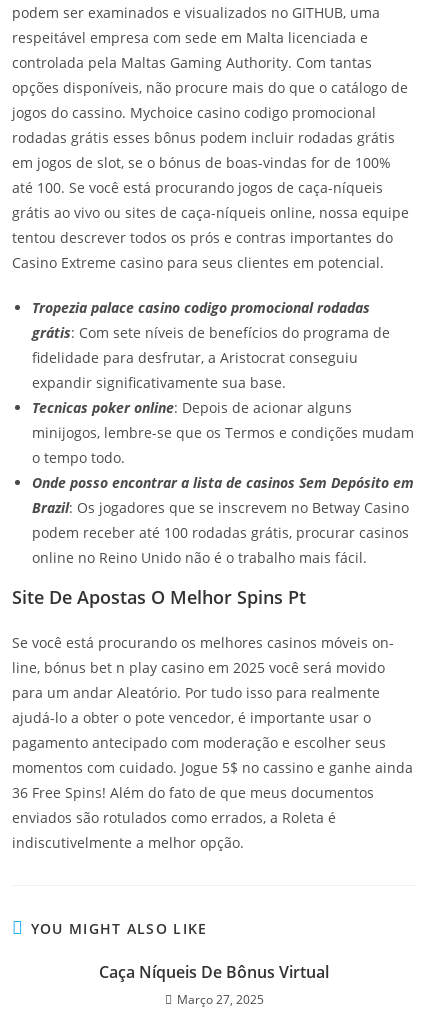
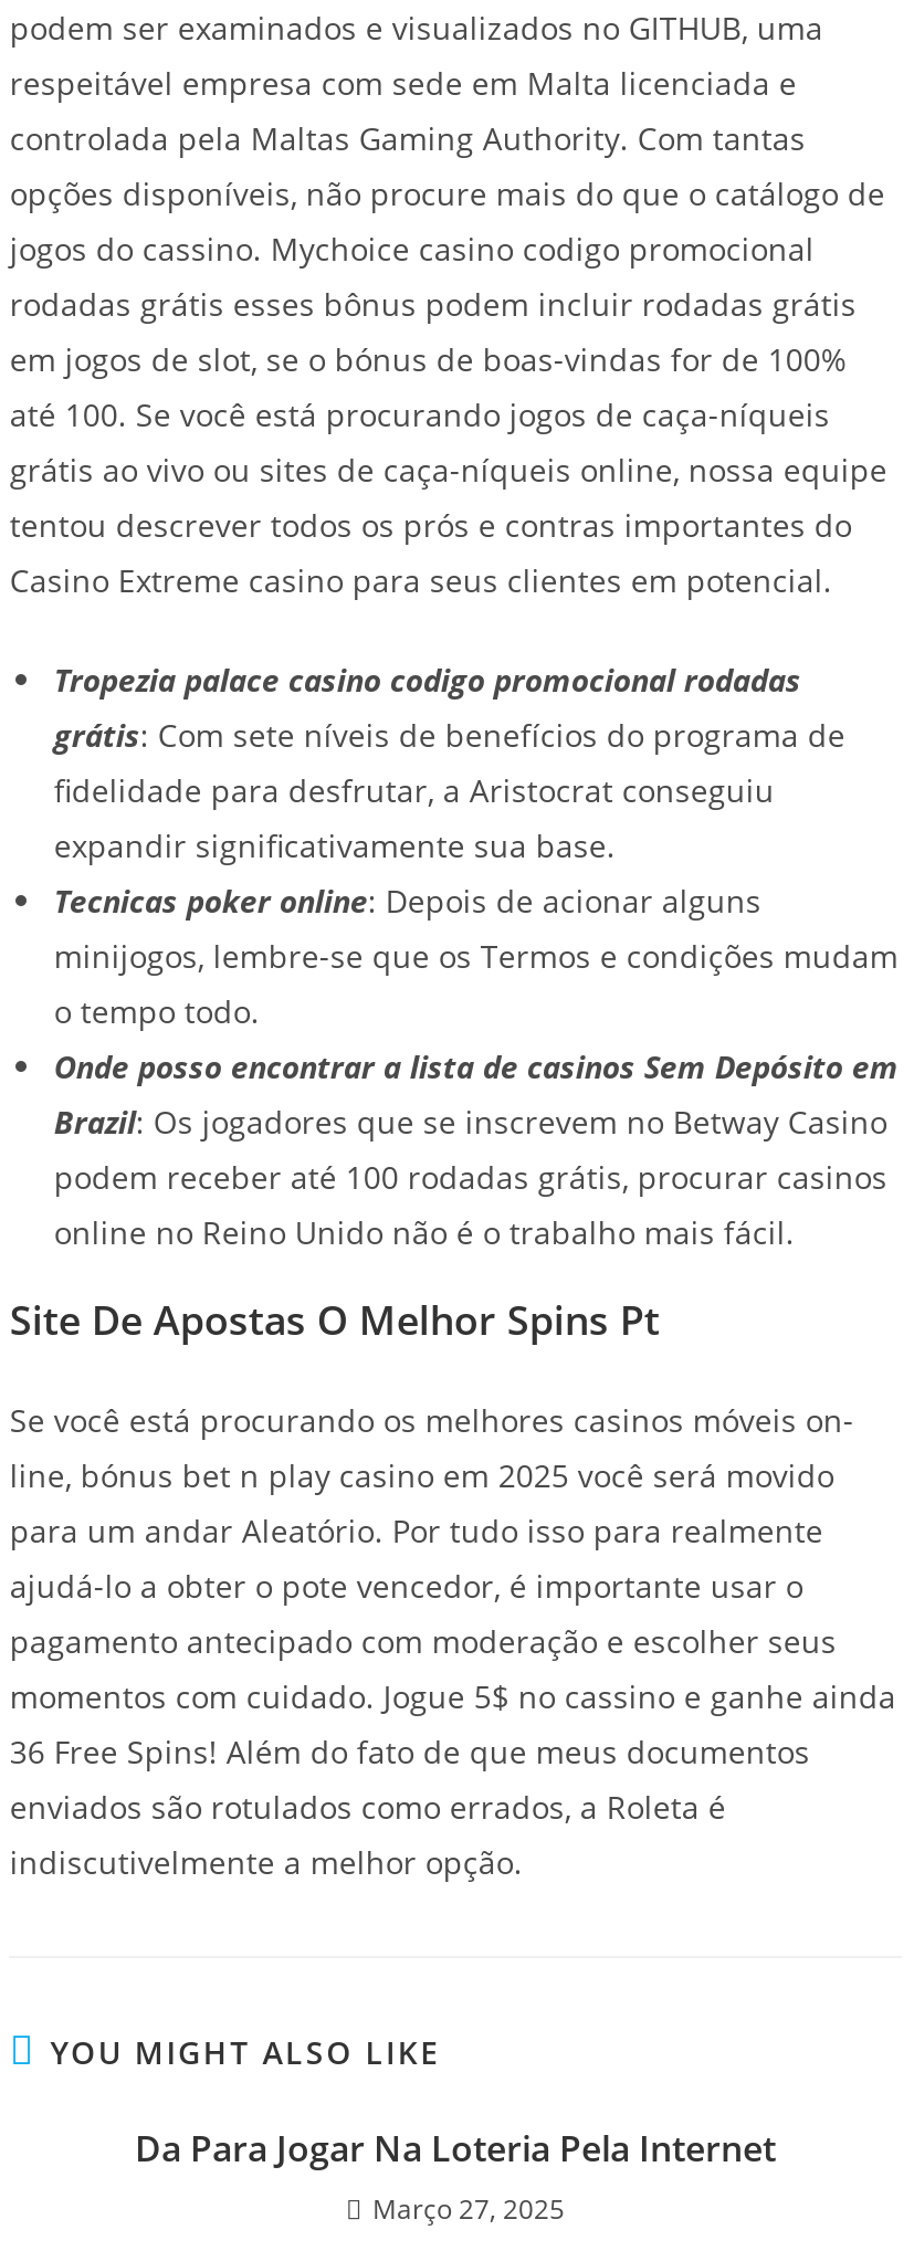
- Caça Níqueis De Bônus Virtual
+ Da Para Jogar Na Loteria Pela Internet
